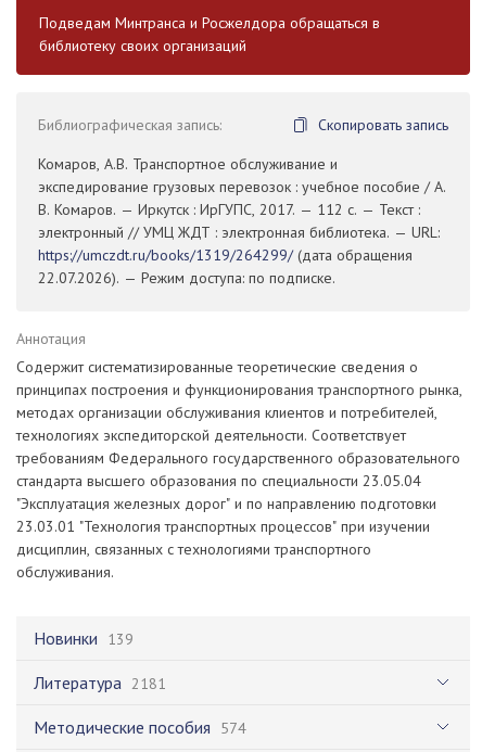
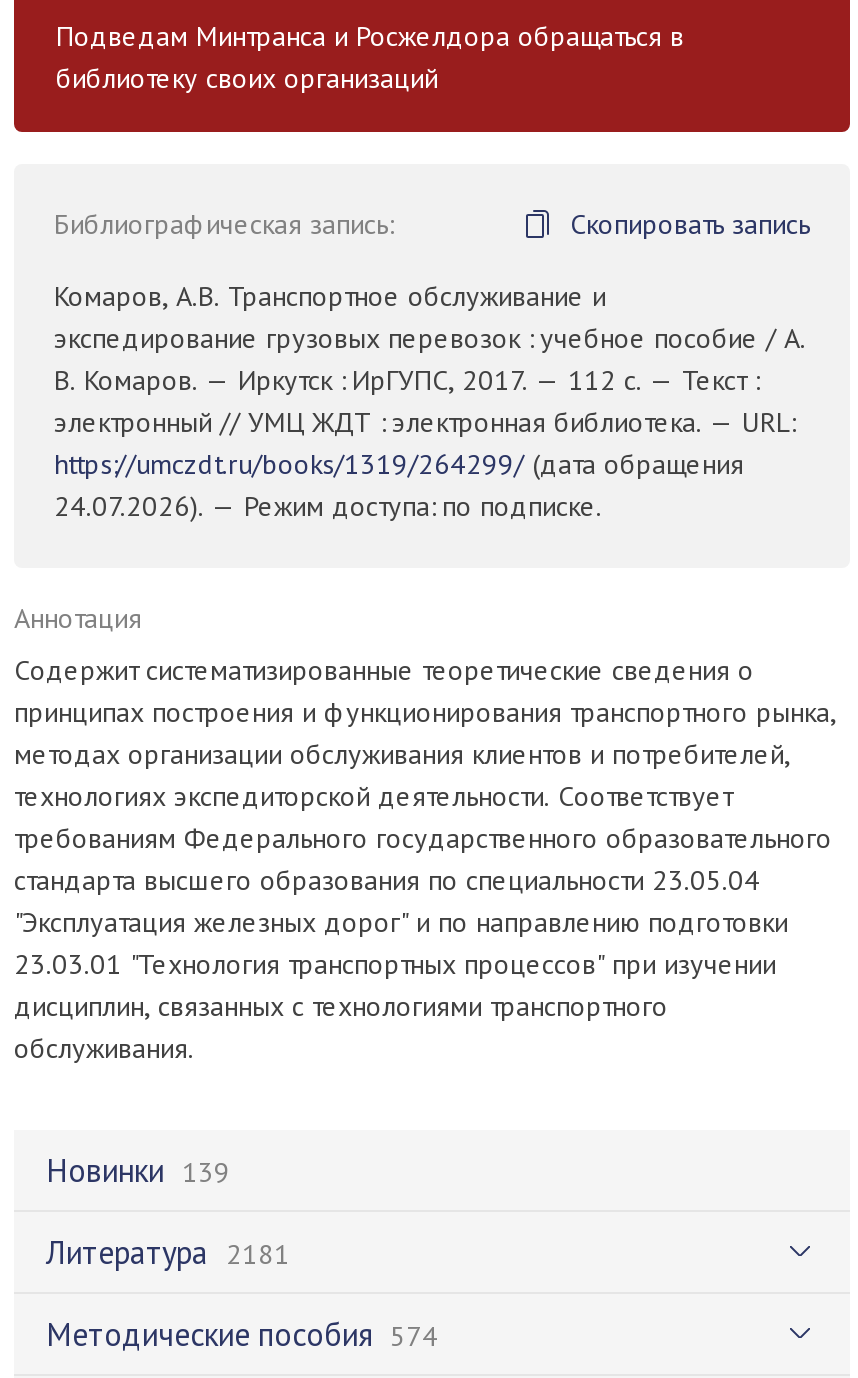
- 22.07.2026). — Режим доступа: по подписке.
+ 24.07.2026). — Режим доступа: по подписке.
